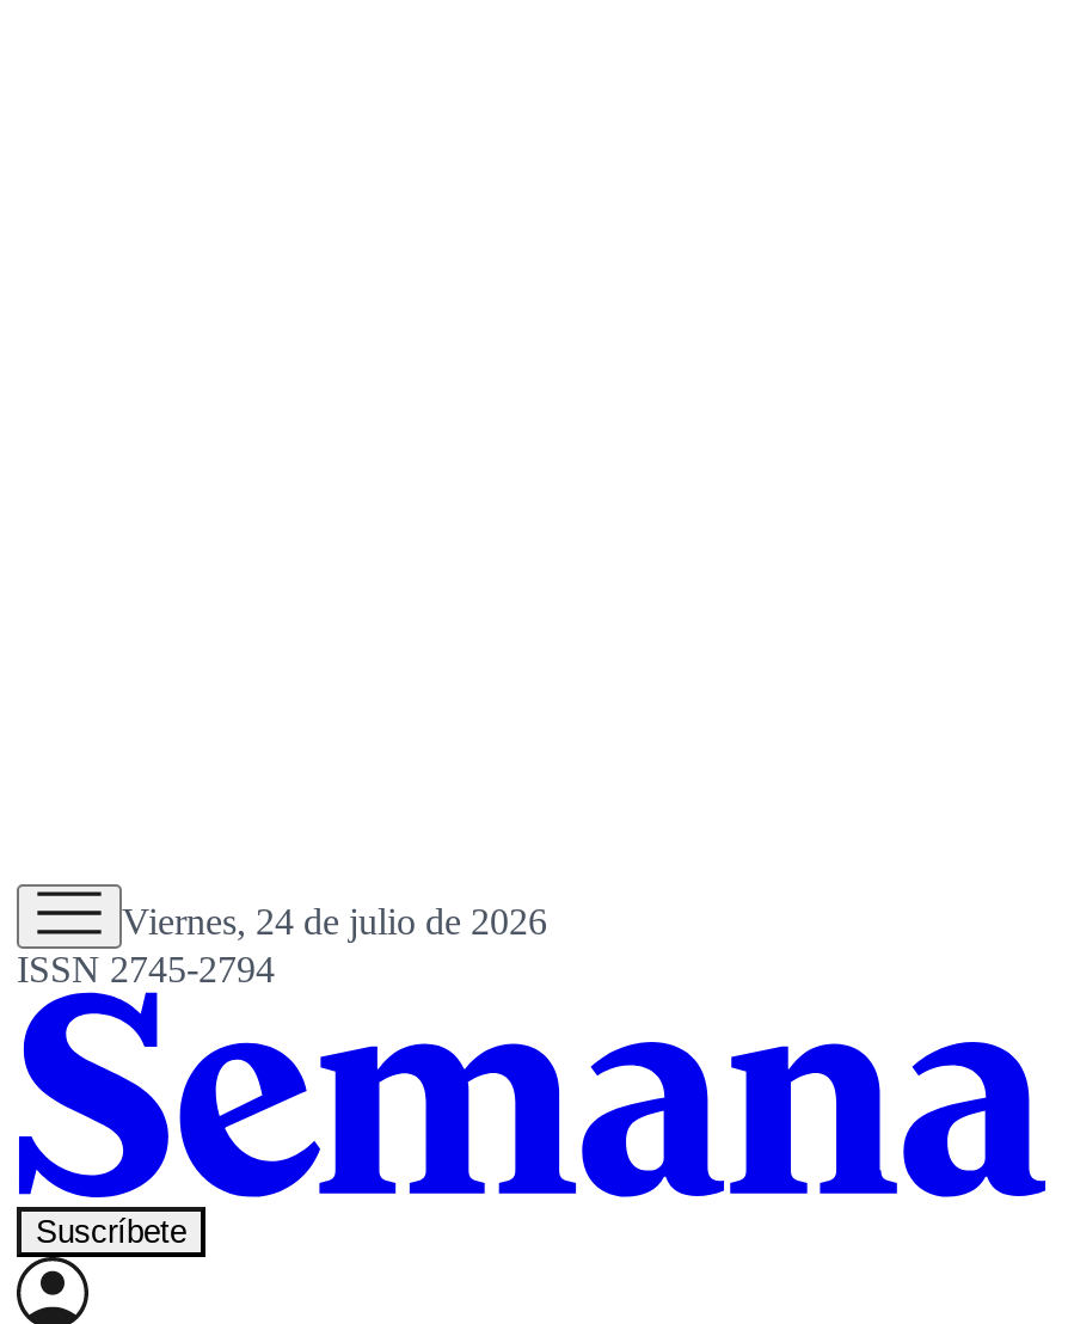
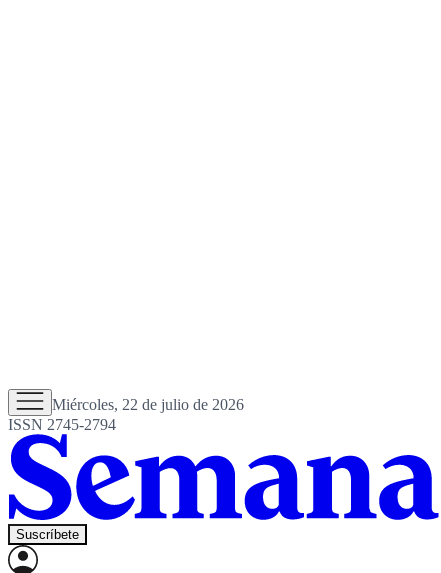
- Viernes, 24 de julio de 2026
+ Miércoles, 22 de julio de 2026
